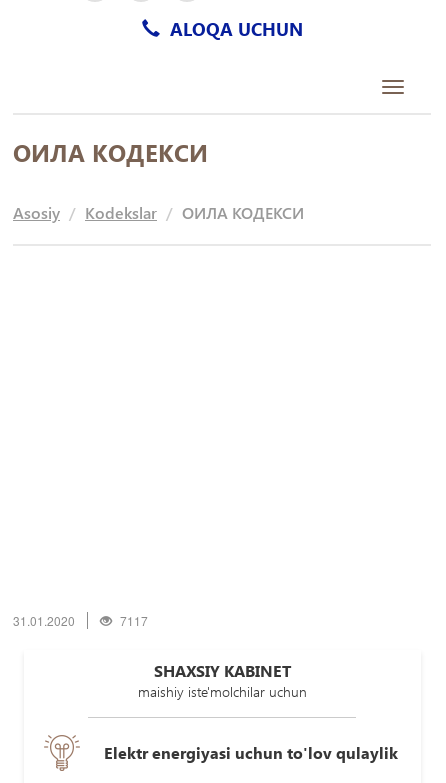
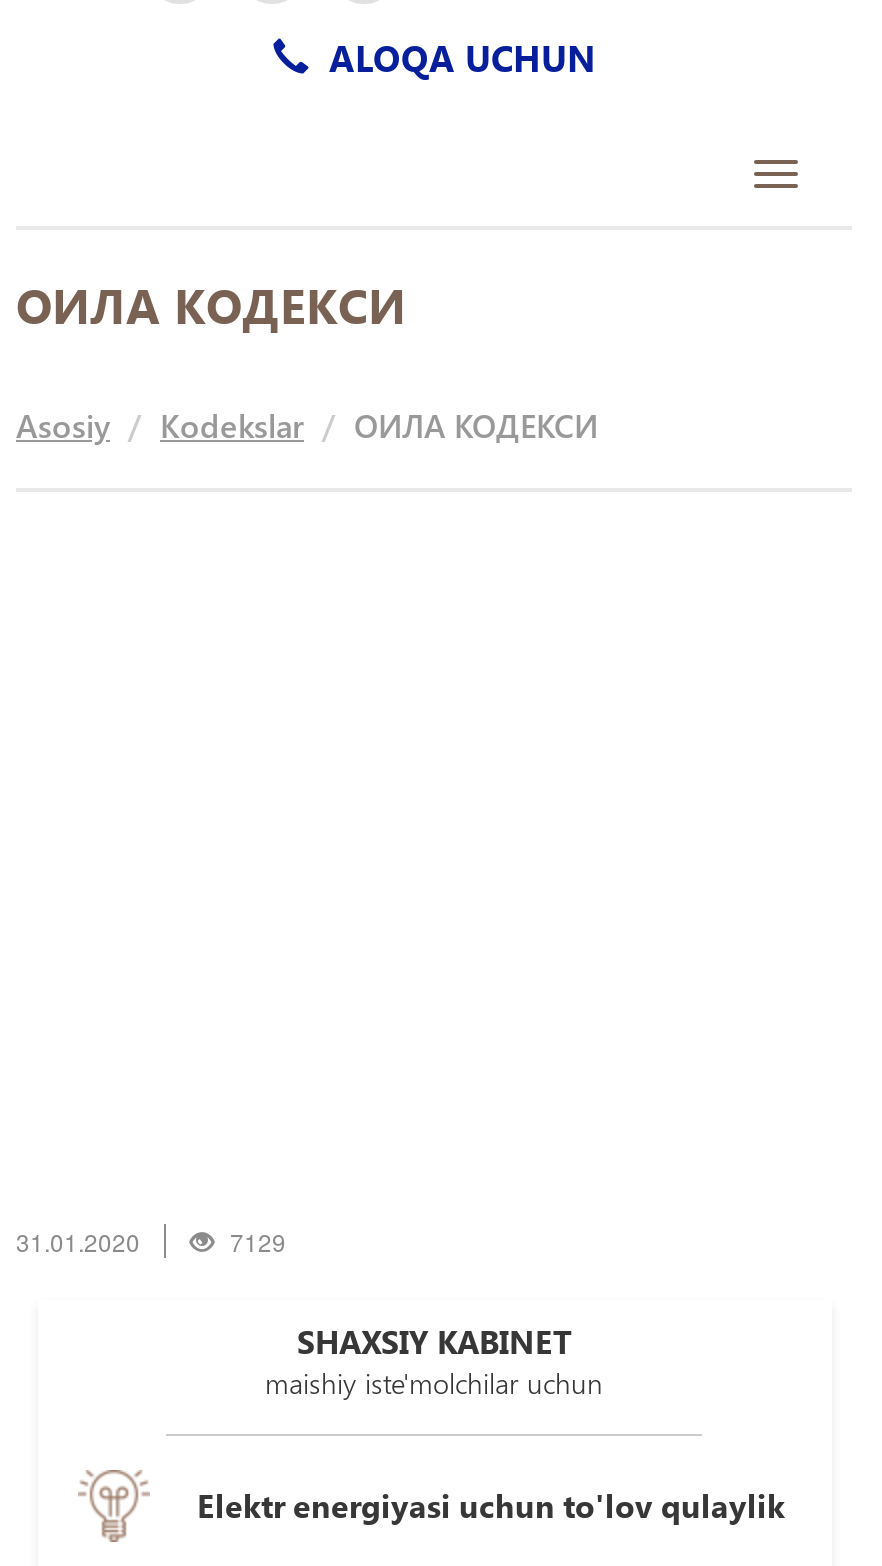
- 7117
+ 7129
